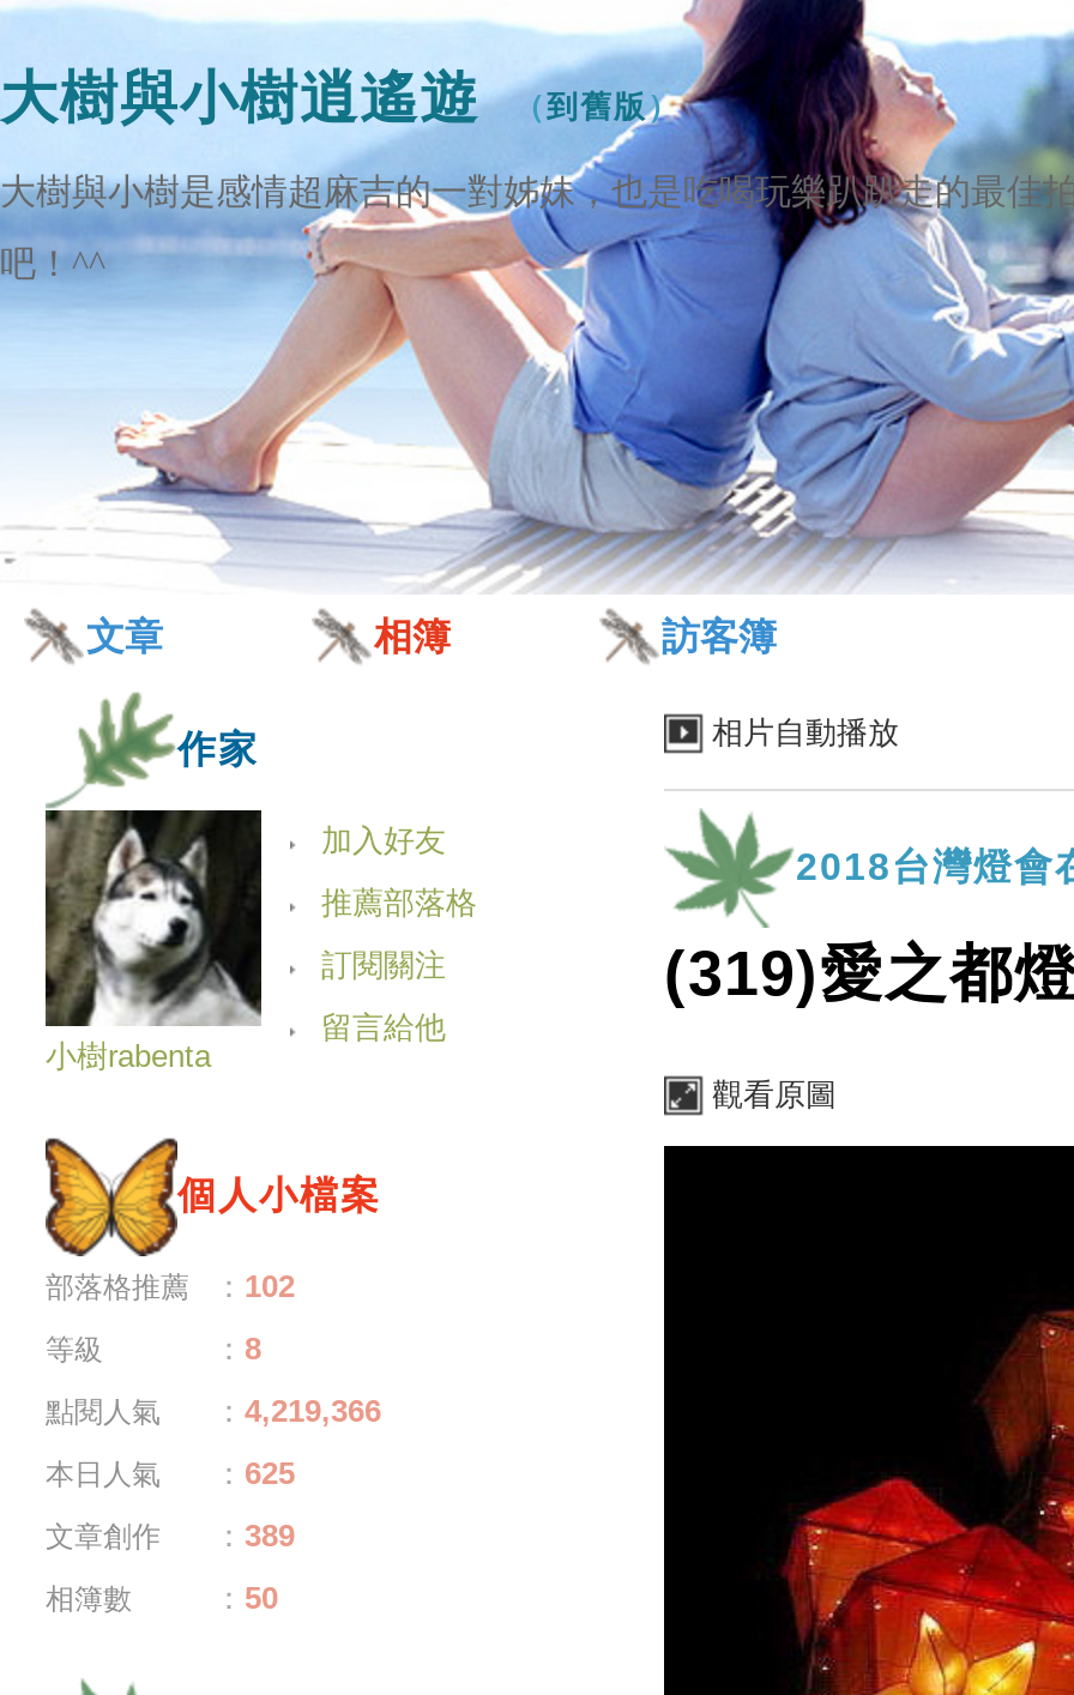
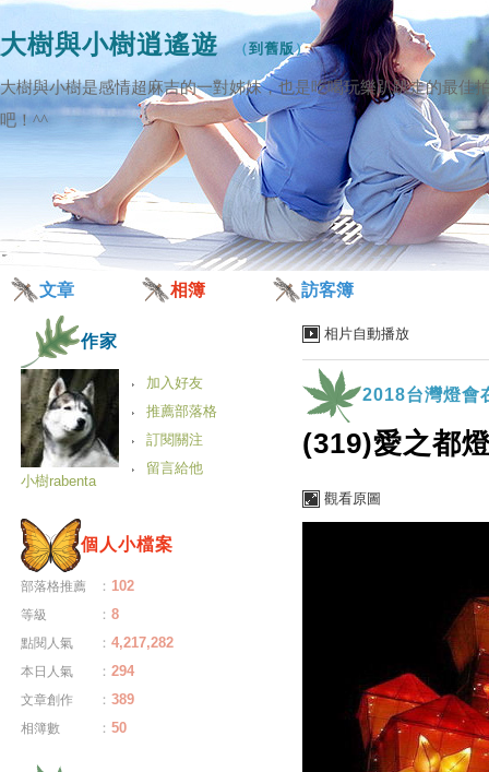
- 點閱人氣 ：4,219,366
+ 點閱人氣 ：4,217,282

- 本日人氣 ：625
+ 本日人氣 ：294
